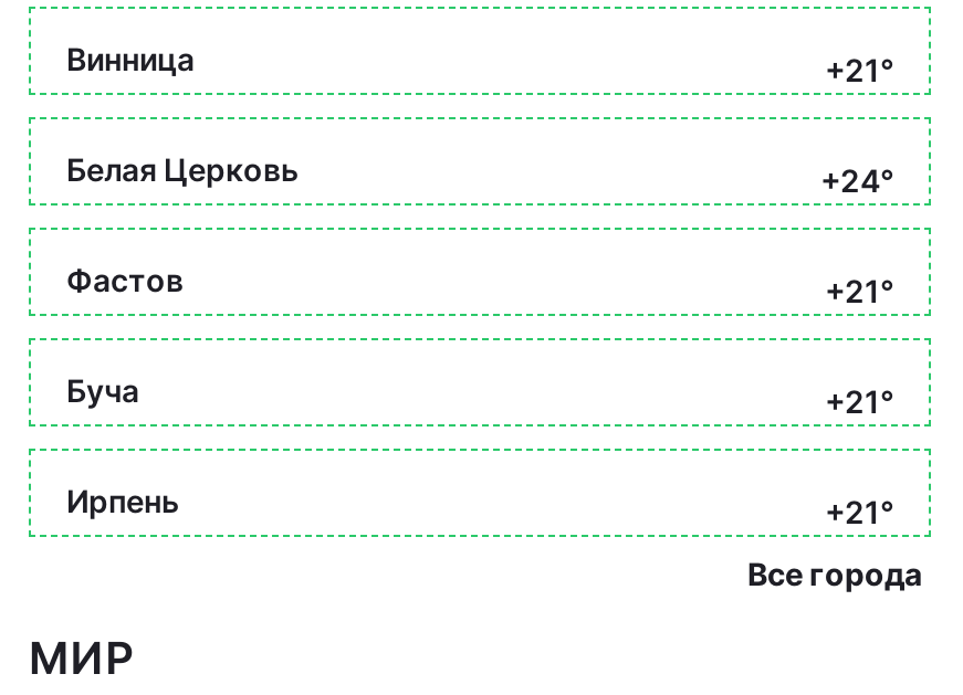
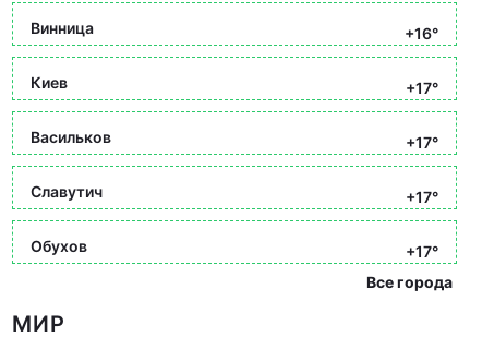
- +21°
+ +16°

- Белая Церковь
- +24°
+ Киев
+ +17°

- Фастов
- +21°
+ Васильков
+ +17°

- Буча
- +21°
+ Славутич
+ +17°

- Ирпень
- +21°
+ Обухов
+ +17°
